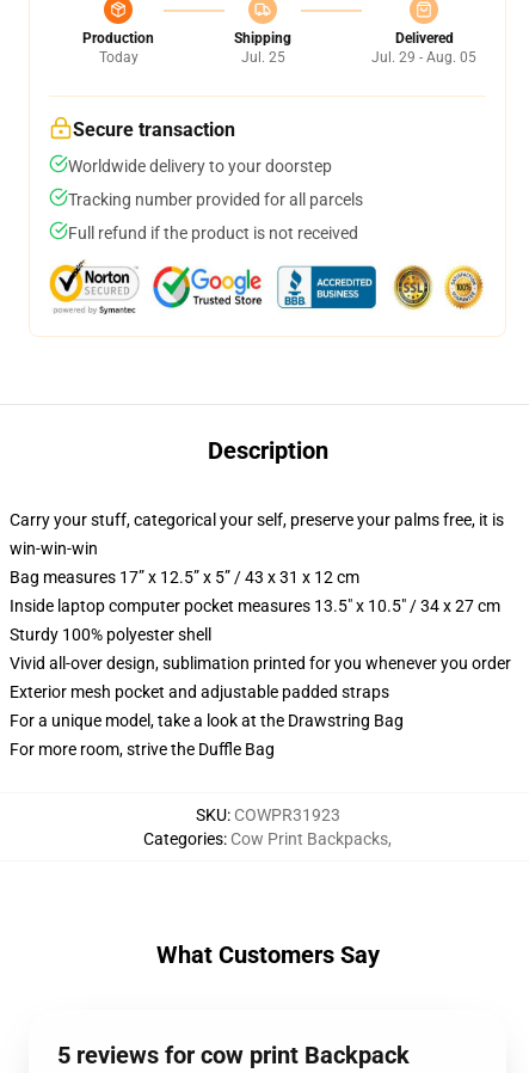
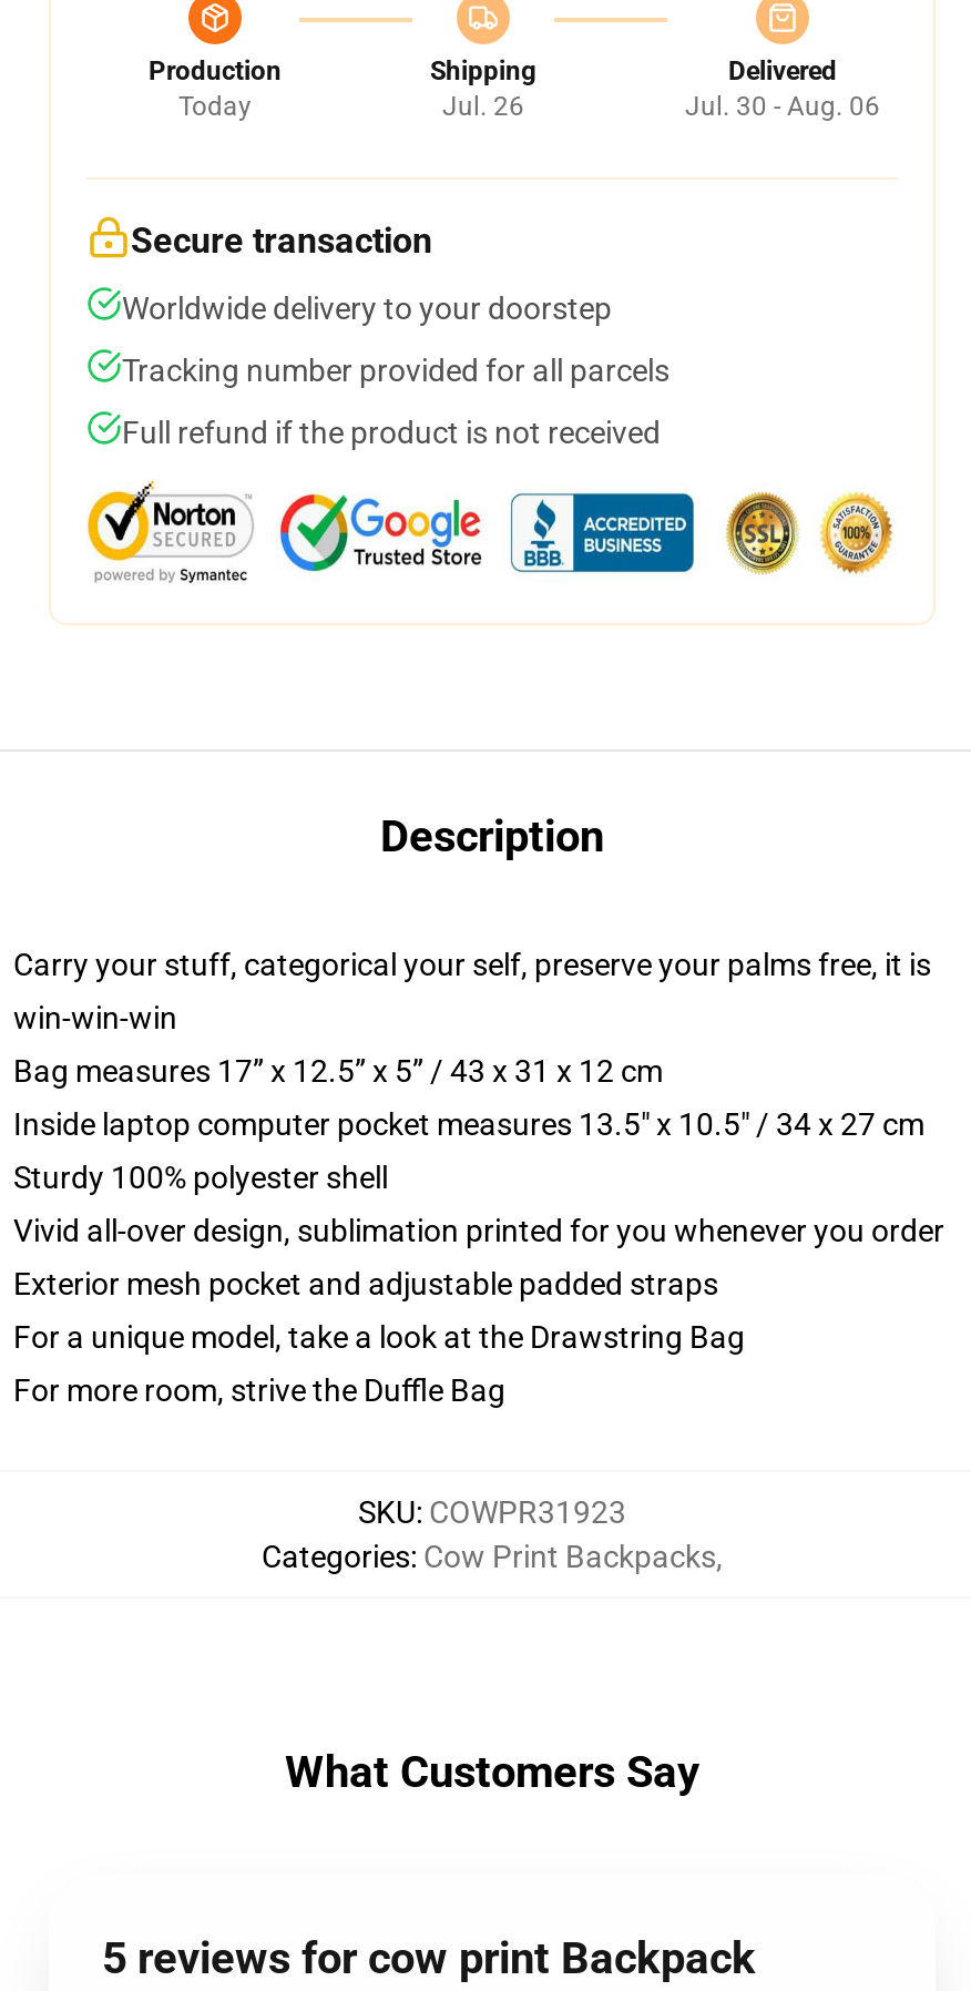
- Jul. 25
+ Jul. 26

- Jul. 29 - Aug. 05
+ Jul. 30 - Aug. 06
